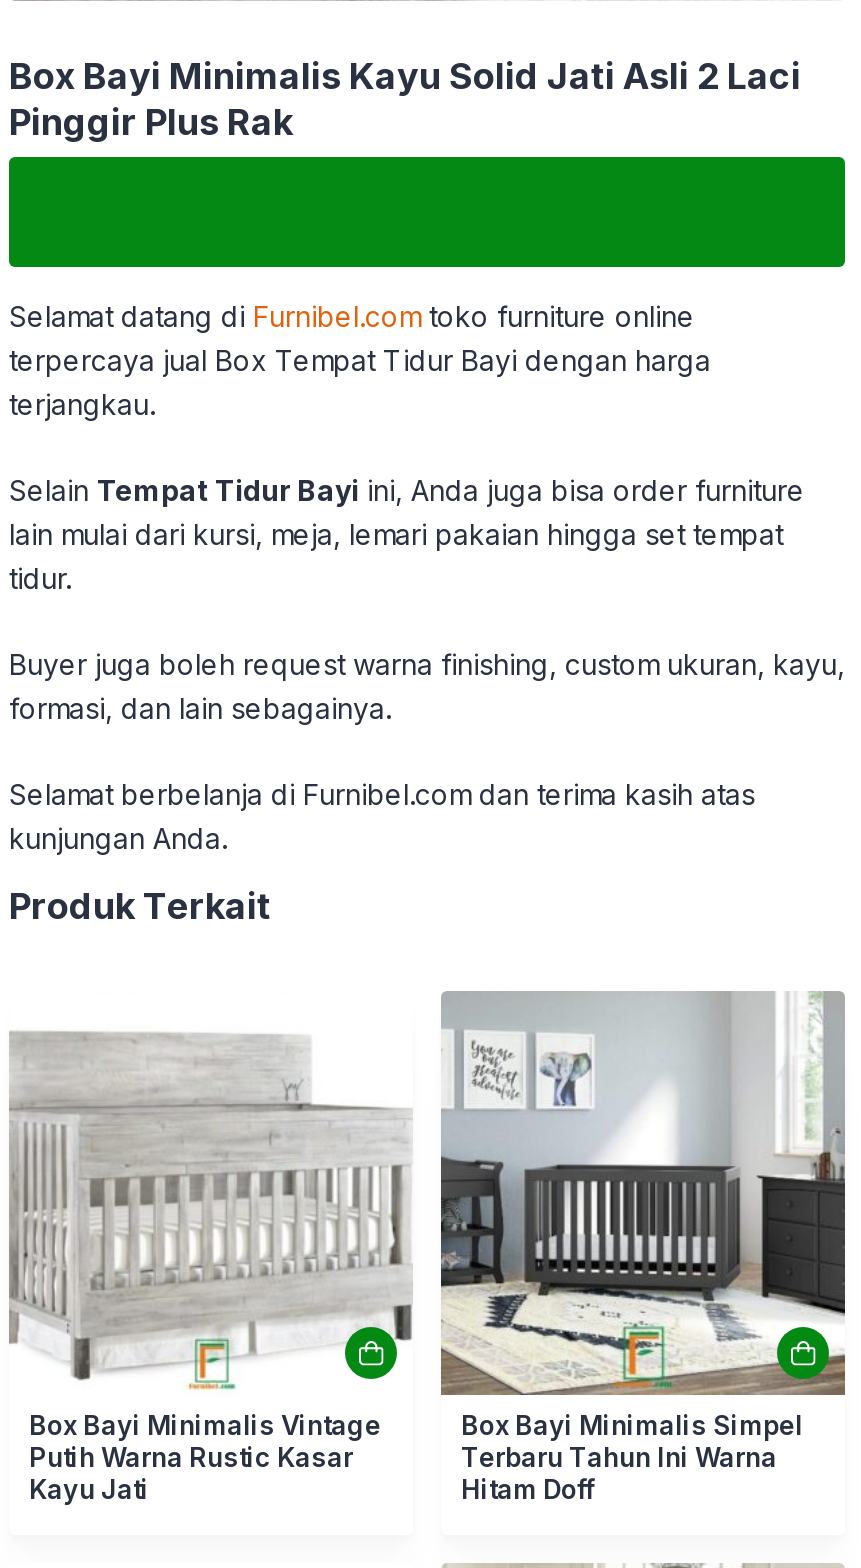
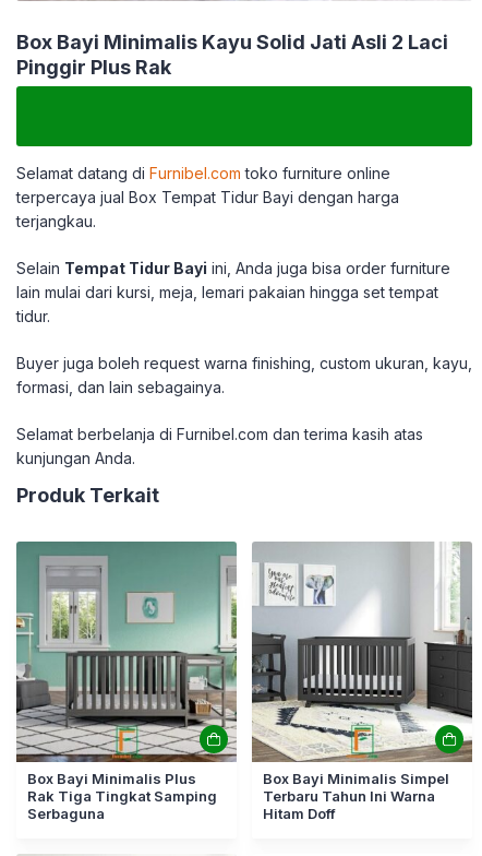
- [image]
- Box Bayi Minimalis Vintage
- Putih Warna Rustic Kasar
- Kayu Jati
+ [image]
+ Box Bayi Minimalis Plus
+ Rak Tiga Tingkat Samping
+ Serbaguna
